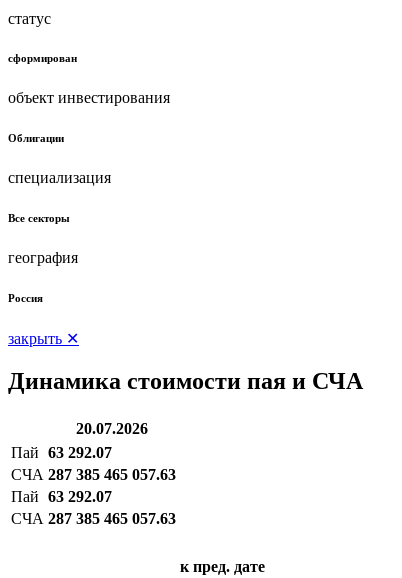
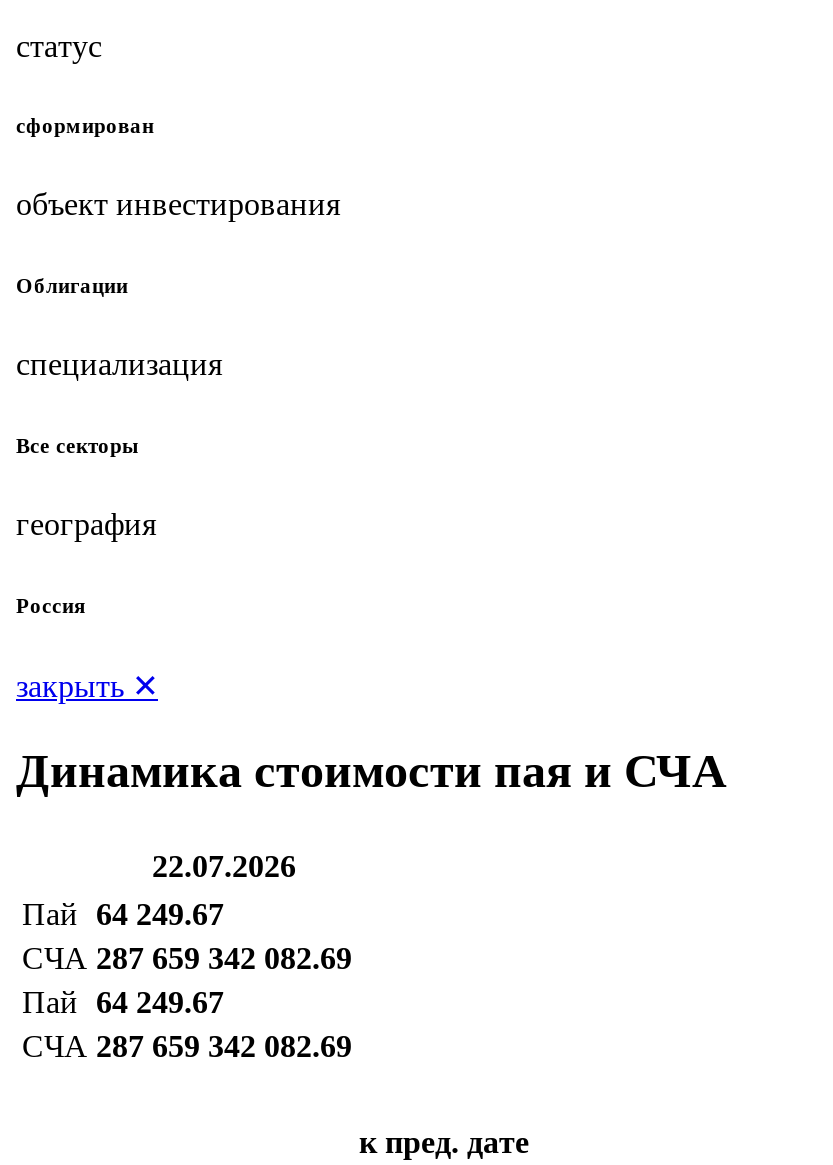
- 20.07.2026
+ 22.07.2026

- Пай 63 292.07
+ Пай 64 249.67

- СЧА 287 385 465 057.63
+ СЧА 287 659 342 082.69

- Пай 63 292.07
+ Пай 64 249.67

- СЧА 287 385 465 057.63
+ СЧА 287 659 342 082.69
